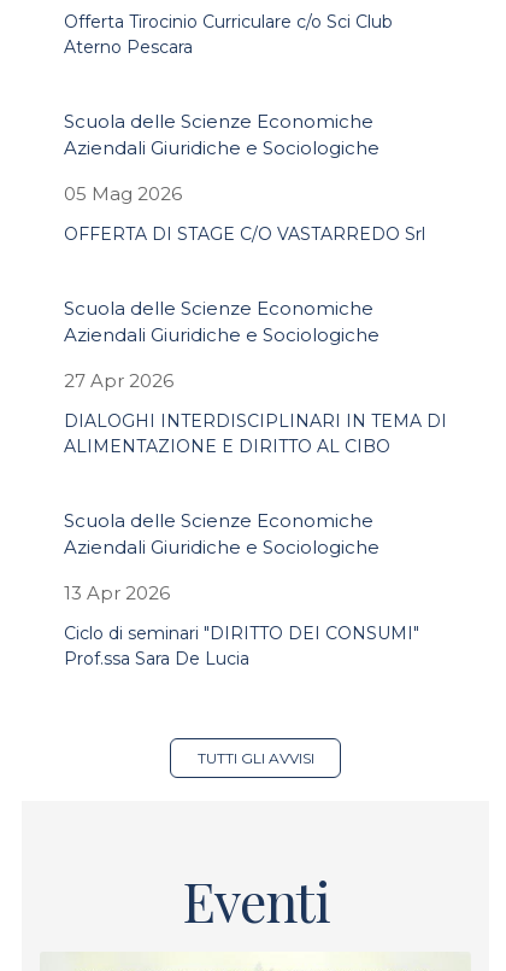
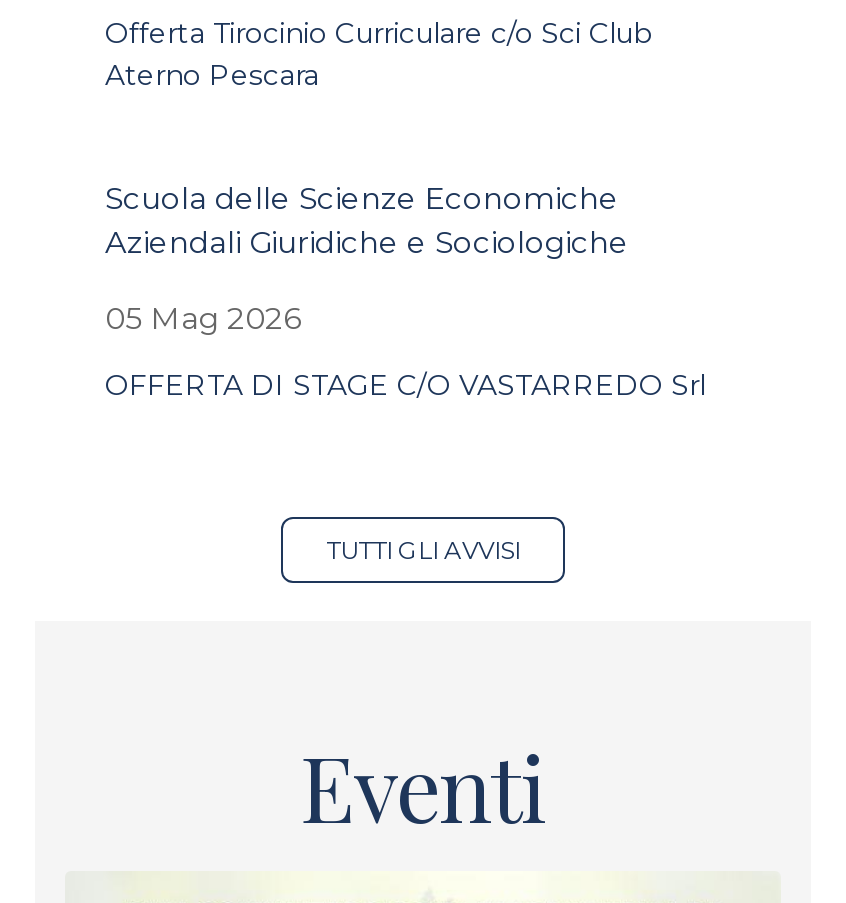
- Scuola delle Scienze Economiche
- Aziendali Giuridiche e Sociologiche
- 27 Apr 2026
- DIALOGHI INTERDISCIPLINARI IN TEMA DI
- ALIMENTAZIONE E DIRITTO AL CIBO
- Scuola delle Scienze Economiche
- Aziendali Giuridiche e Sociologiche
- 13 Apr 2026
- Ciclo di seminari "DIRITTO DEI CONSUMI"
- Prof.ssa Sara De Lucia
